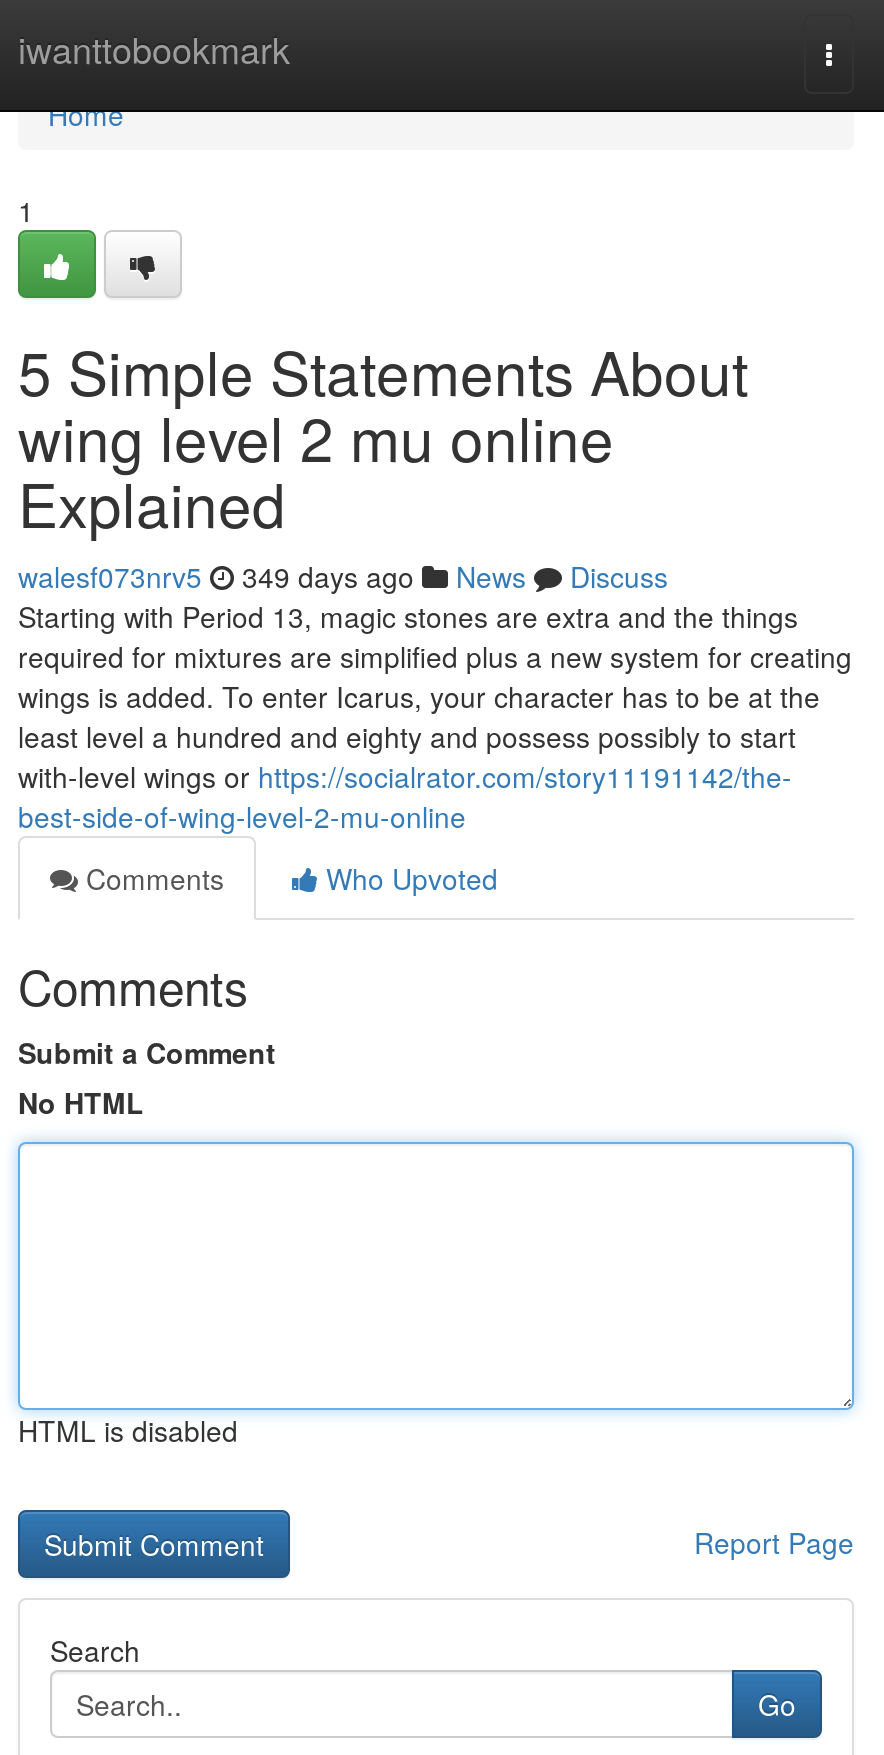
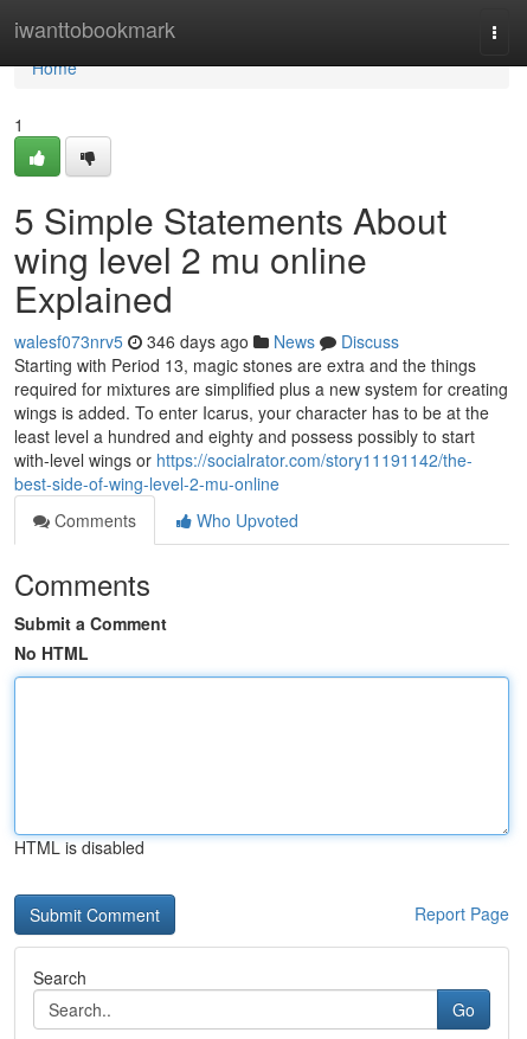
- walesf073nrv5 349 days ago News Discuss
+ walesf073nrv5 346 days ago News Discuss
